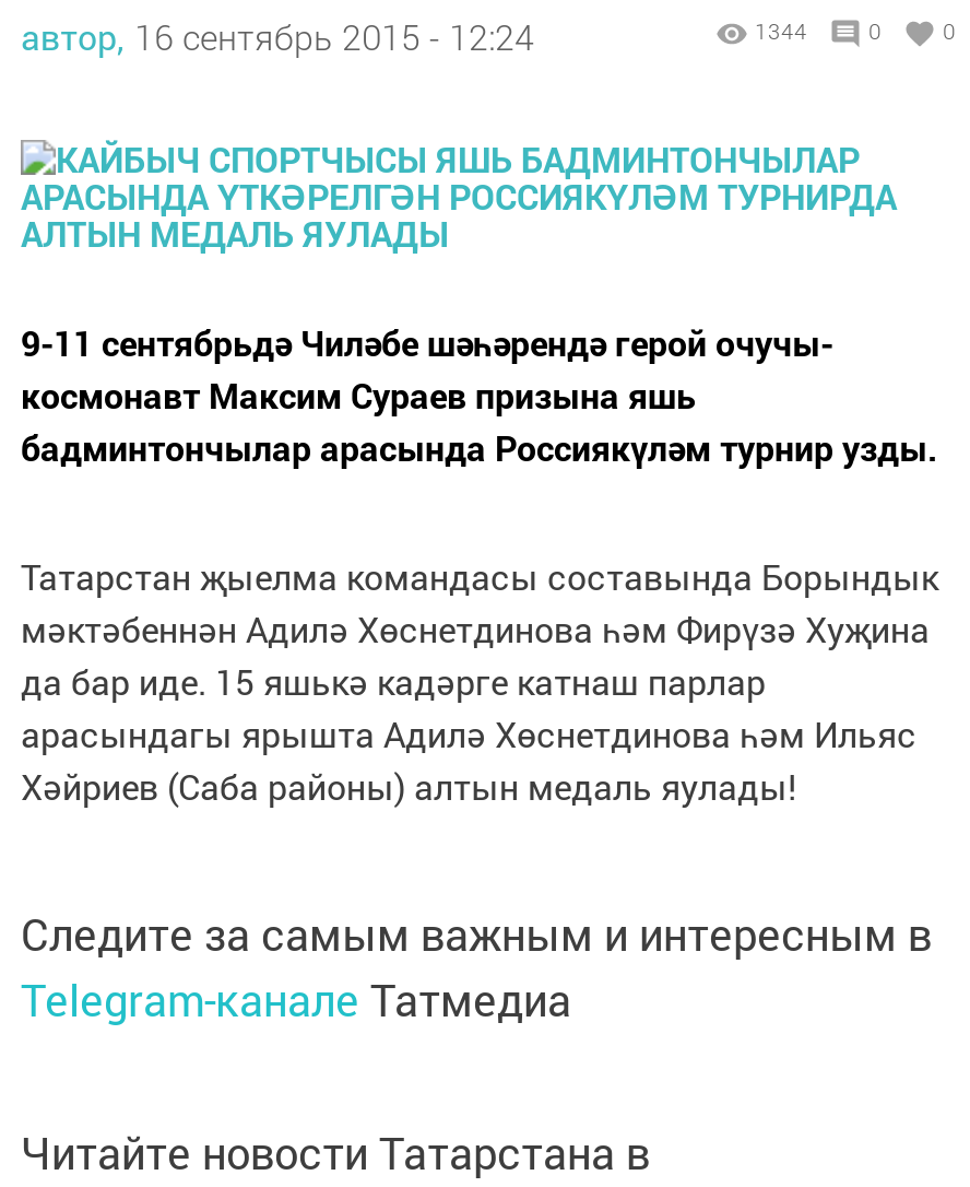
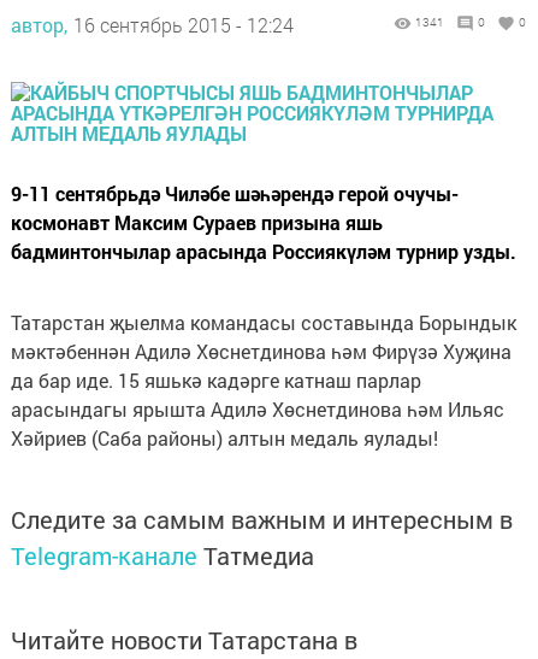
- 1344
+ 1341
